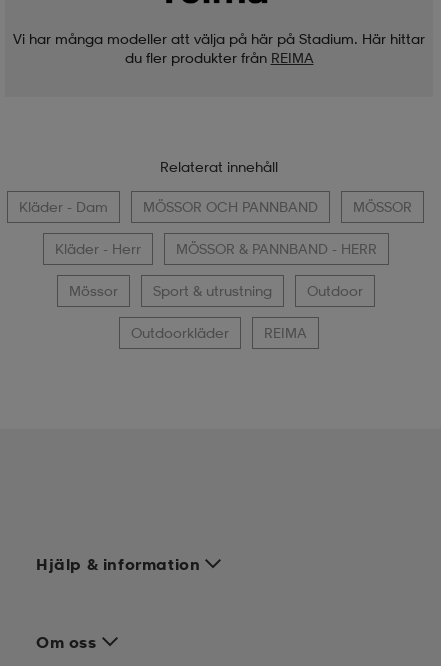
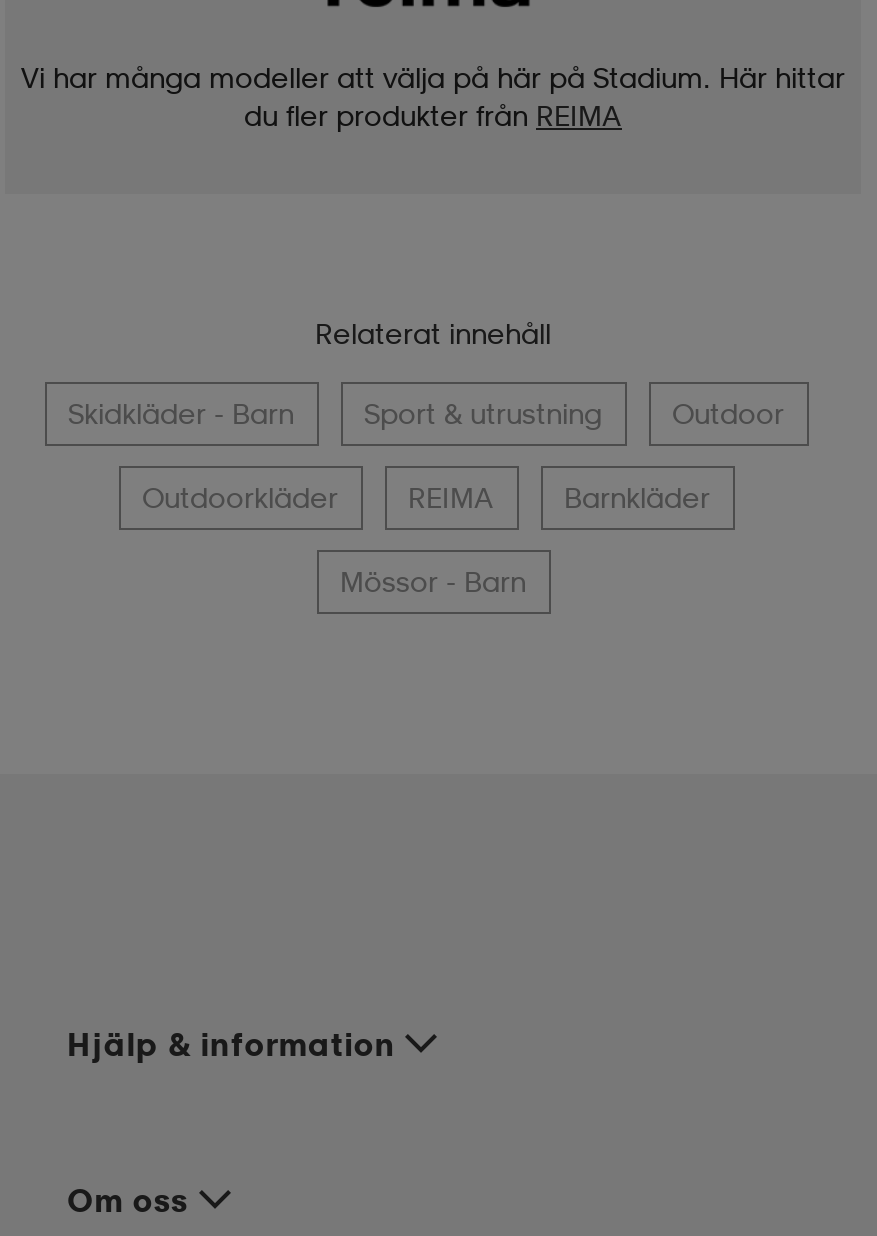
- Kläder - Dam
- MÖSSOR OCH PANNBAND
- MÖSSOR
- Kläder - Herr
- MÖSSOR & PANNBAND - HERR
- Mössor
+ Skidkläder - Barn

moved up: Sport & utrustning | Outdoor | Outdoorkläder | REIMA

+ Barnkläder
+ Mössor - Barn
